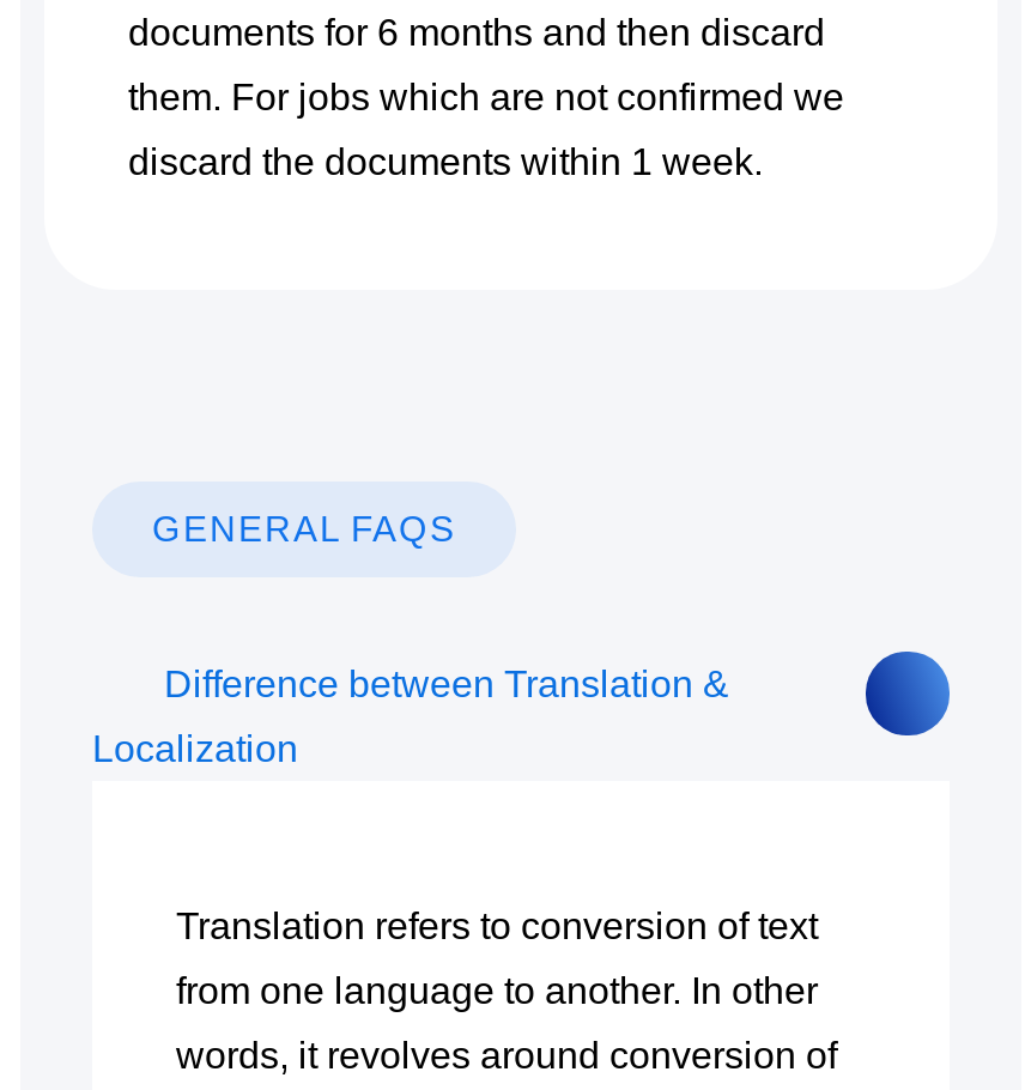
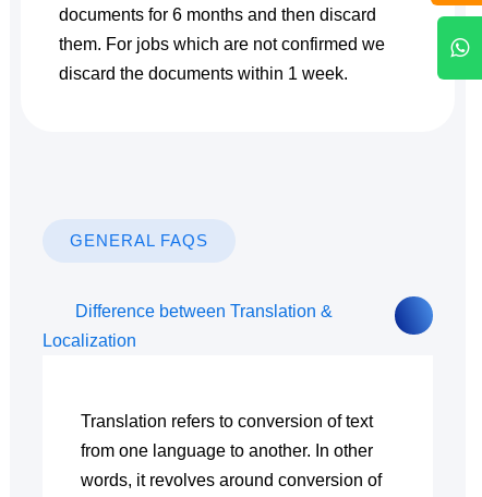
+ [image]
